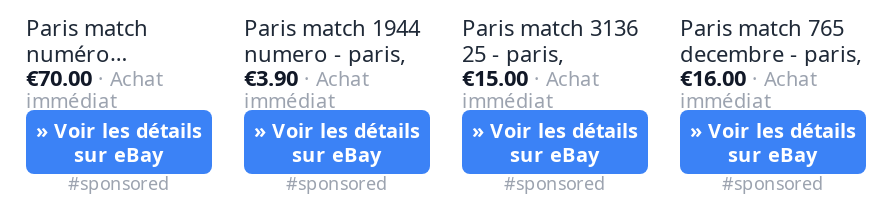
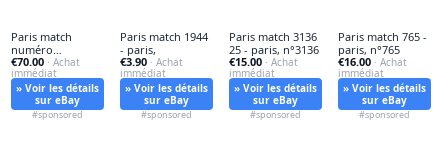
- Paris match 765
- decembre - paris,
+ Paris match 765 -
+ paris, n°765

- numero - paris,
+ - paris,

- 25 - paris,
+ 25 - paris, n°3136
